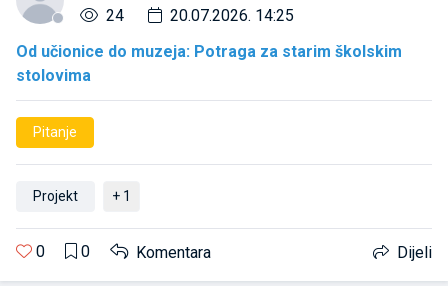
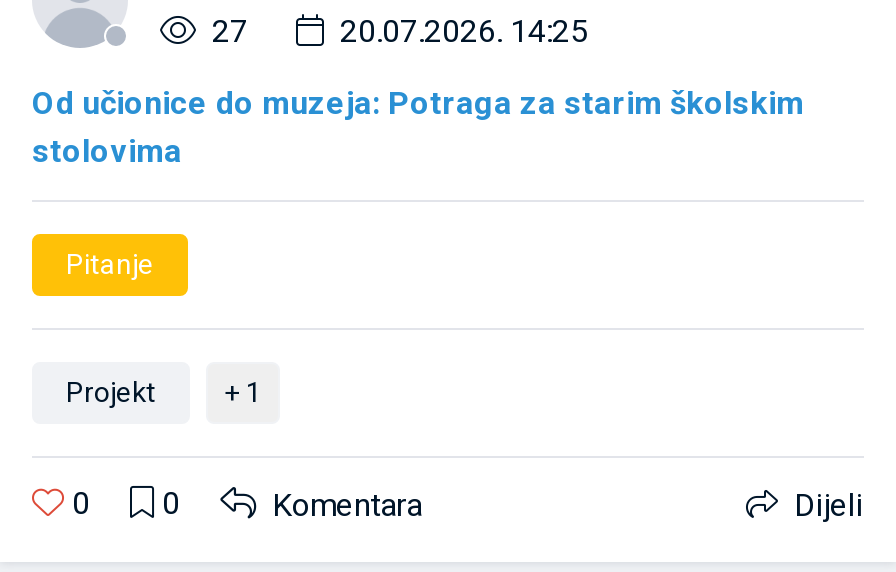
- 24
+ 27
